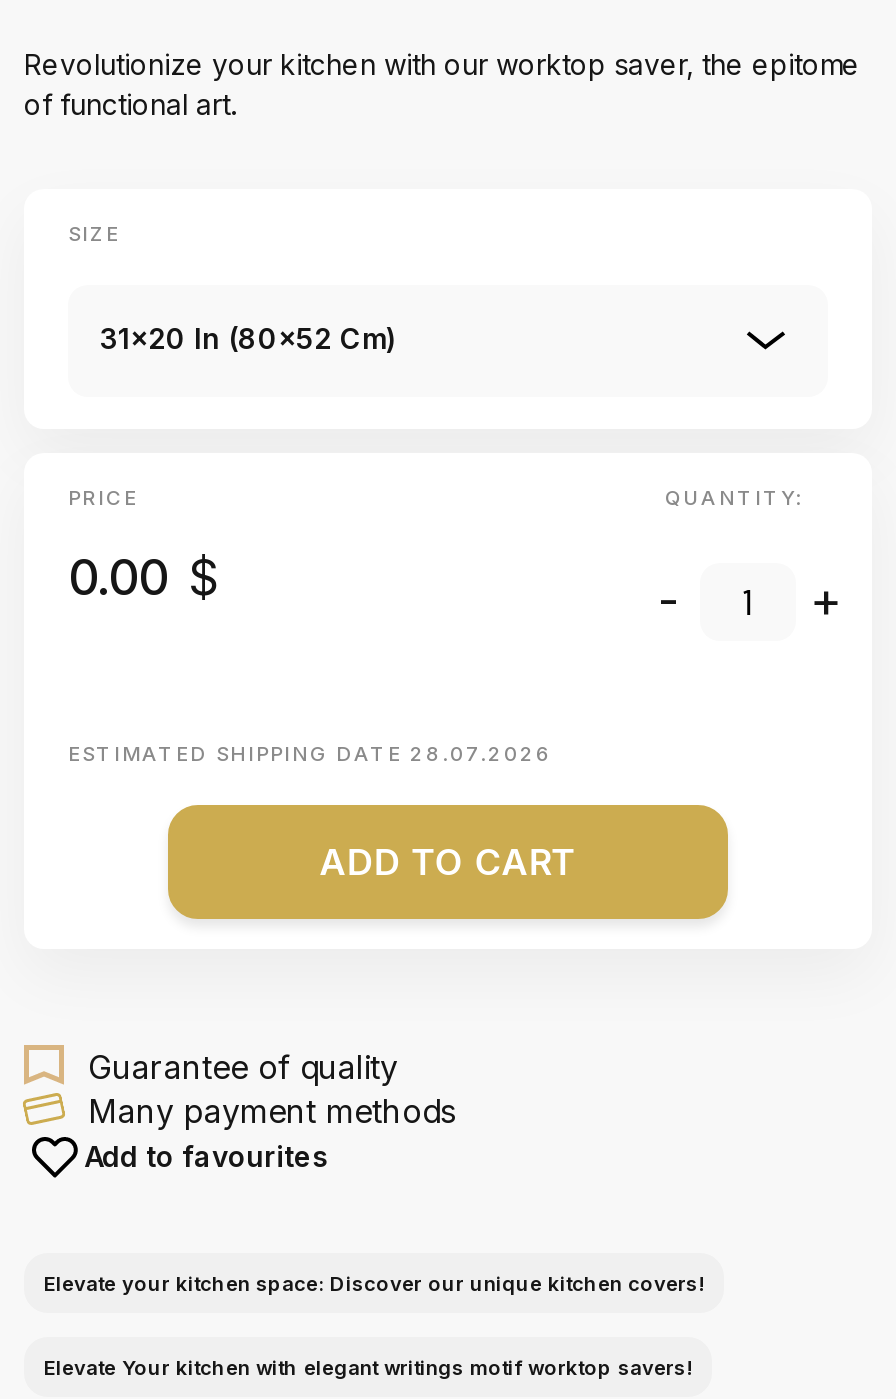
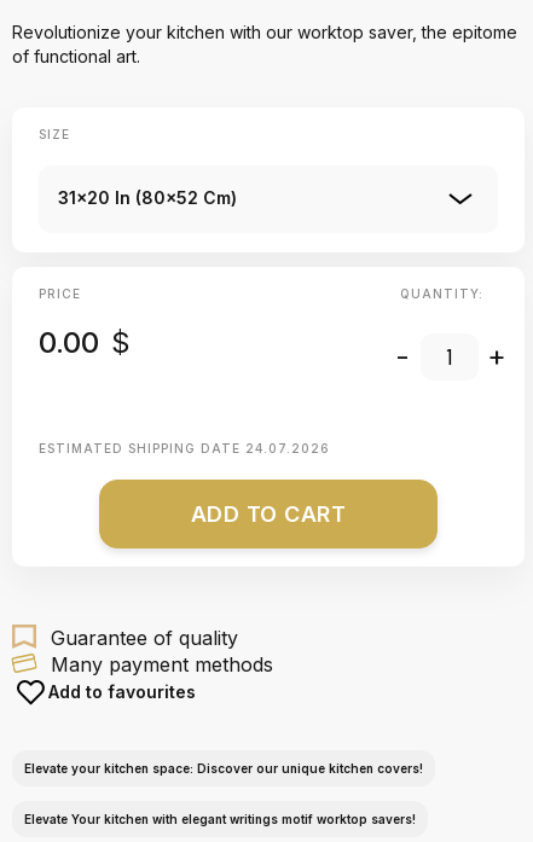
- ESTIMATED SHIPPING DATE 28.07.2026
+ ESTIMATED SHIPPING DATE 24.07.2026
